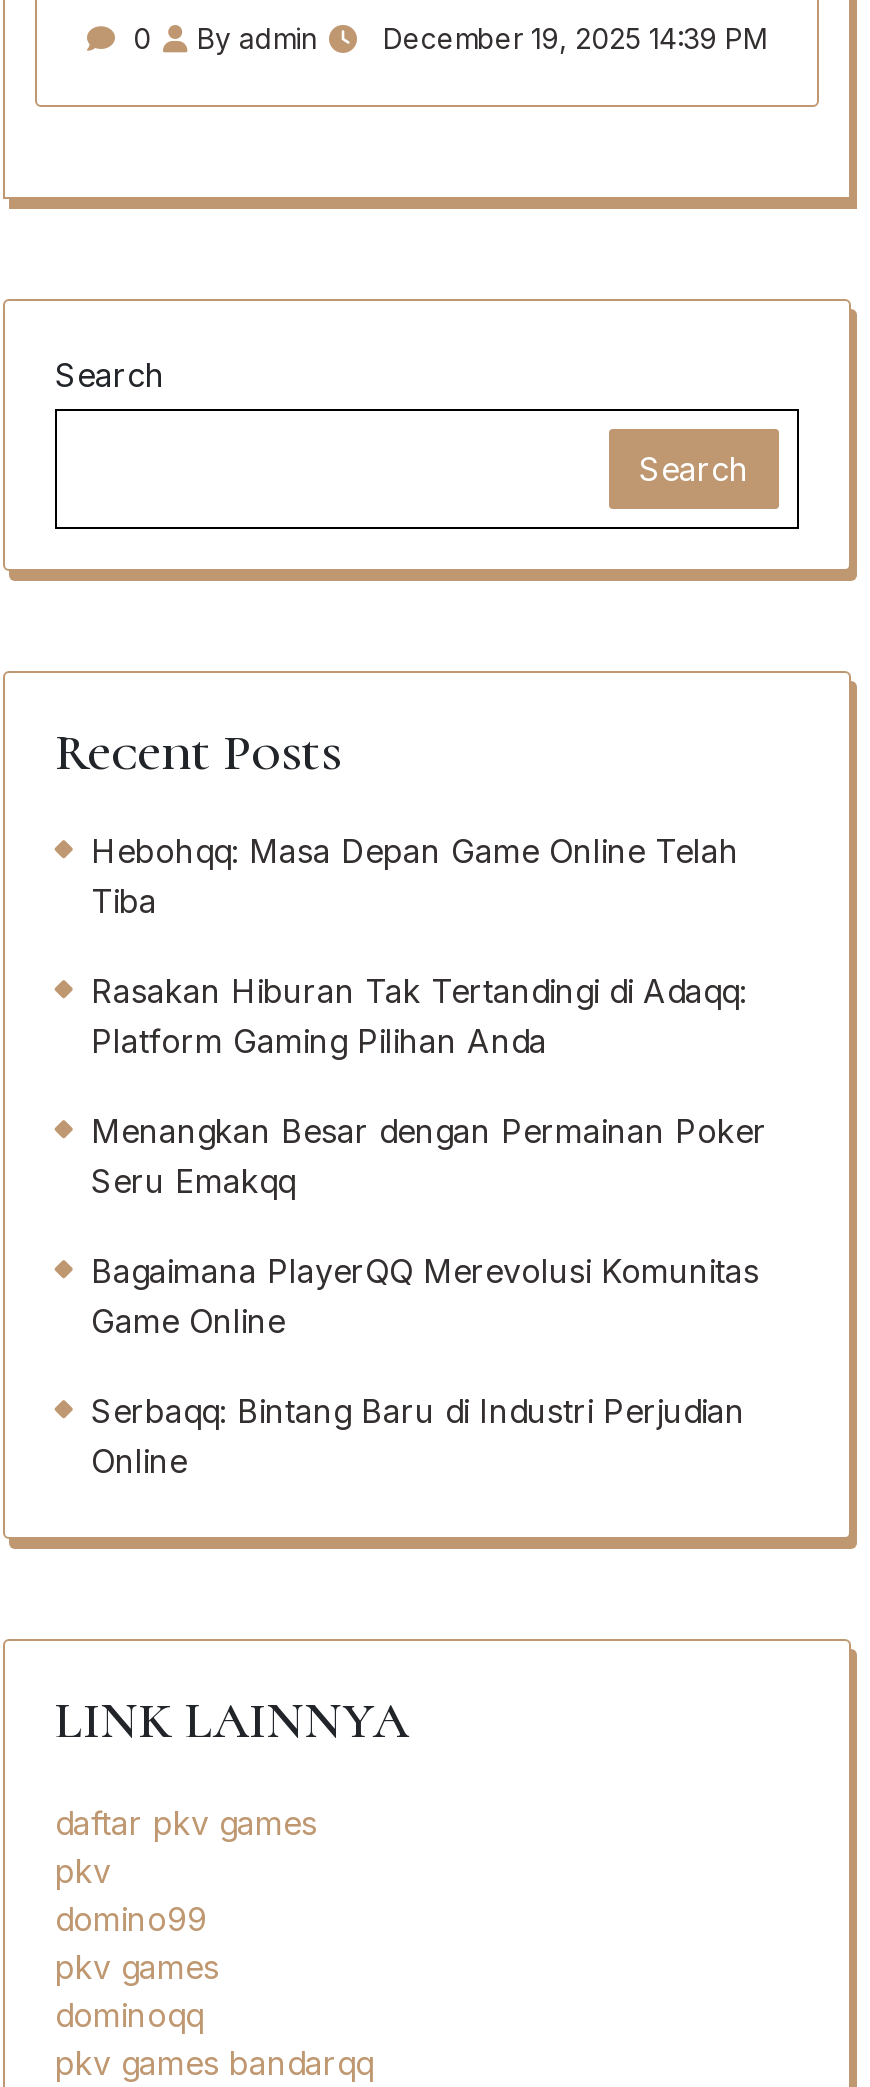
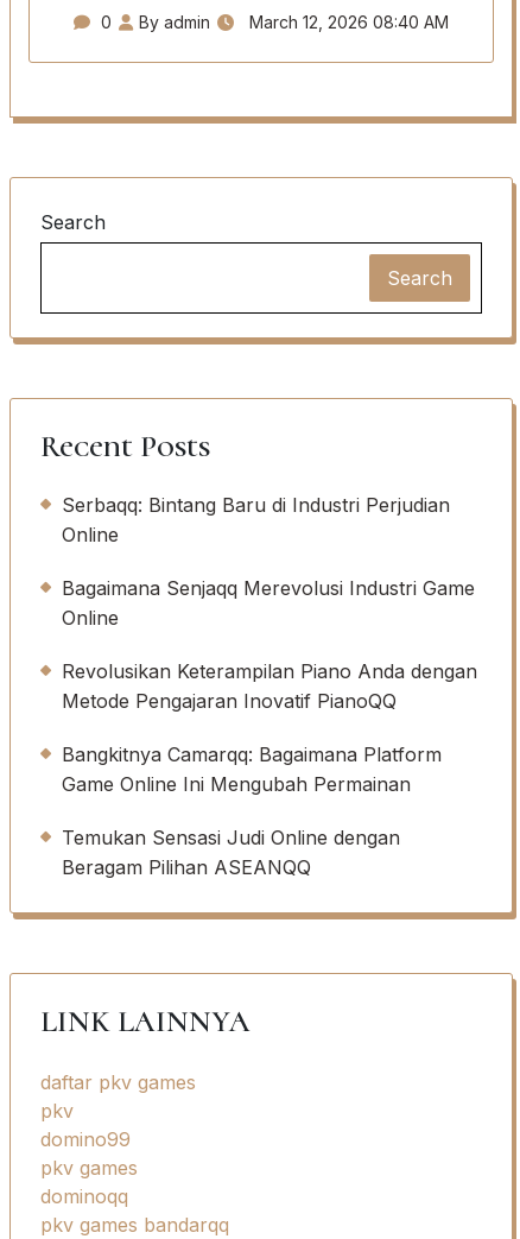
- 0 By admin December 19, 2025 14:39 PM
+ 0 By admin March 12, 2026 08:40 AM

- Hebohqq: Masa Depan Game Online Telah
- Tiba
- Rasakan Hiburan Tak Tertandingi di Adaqq:
- Platform Gaming Pilihan Anda
- Menangkan Besar dengan Permainan Poker
- Seru Emakqq
- Bagaimana PlayerQQ Merevolusi Komunitas
- Game Online

moved up: Serbaqq: Bintang Baru di Industri Perjudian | Online

+ Bagaimana Senjaqq Merevolusi Industri Game
+ Online
+ Revolusikan Keterampilan Piano Anda dengan
+ Metode Pengajaran Inovatif PianoQQ
+ Bangkitnya Camarqq: Bagaimana Platform
+ Game Online Ini Mengubah Permainan
+ Temukan Sensasi Judi Online dengan
+ Beragam Pilihan ASEANQQ
